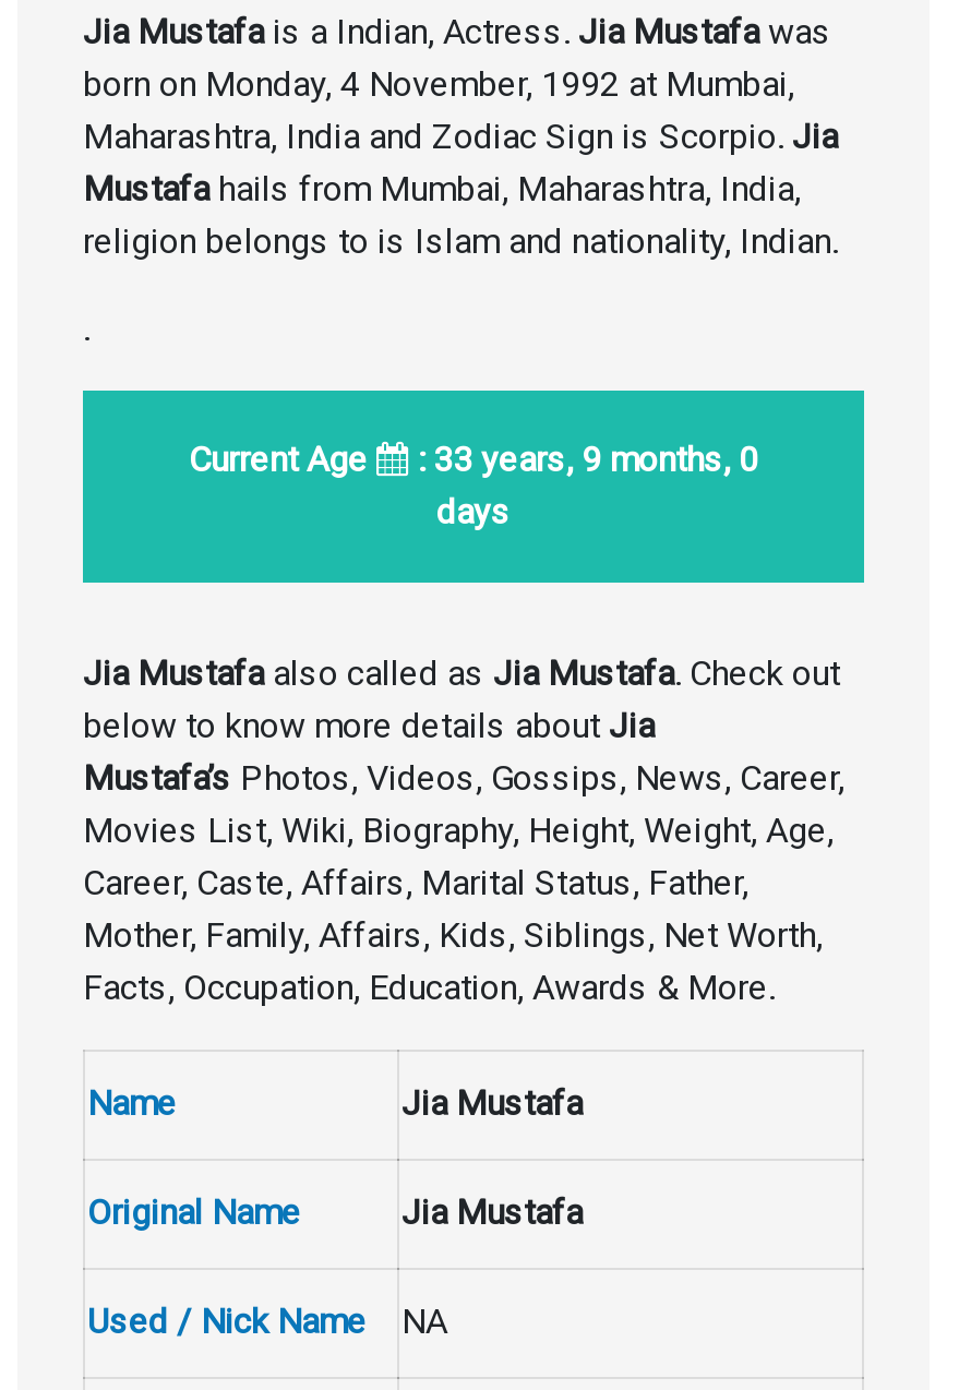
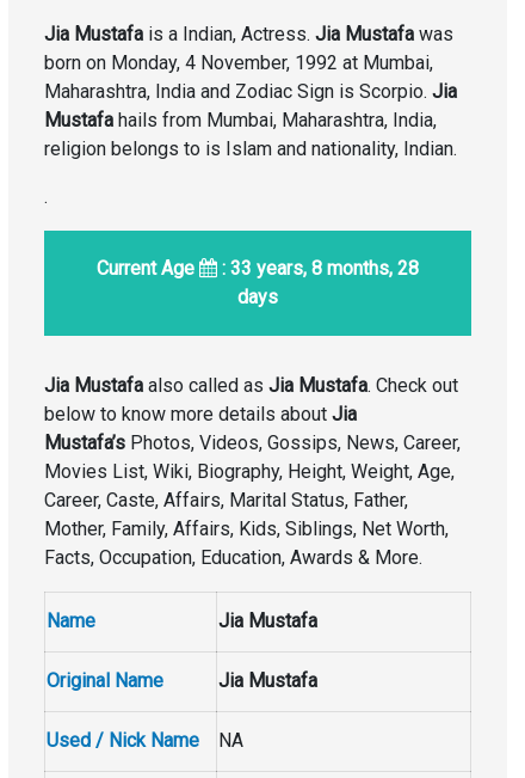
- Current Age : 33 years, 9 months, 0
+ Current Age : 33 years, 8 months, 28
